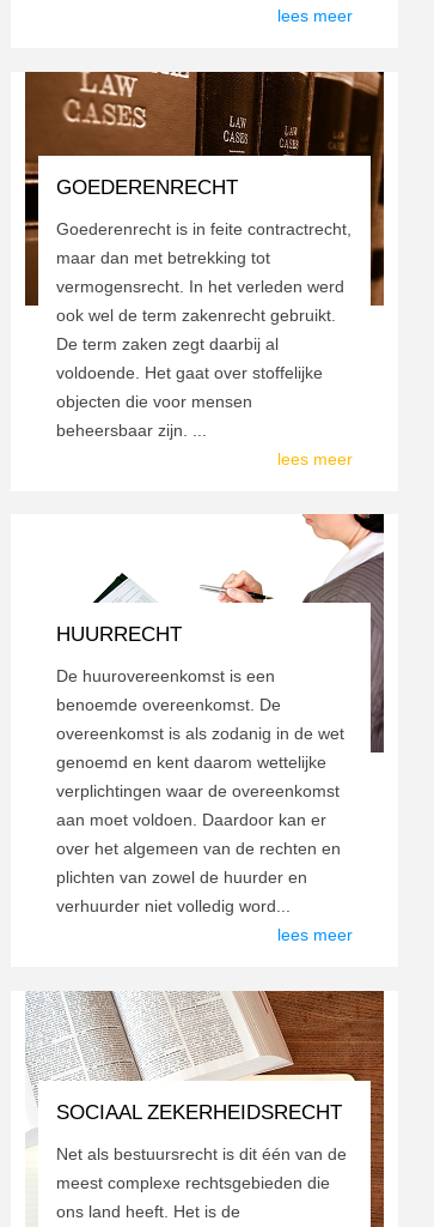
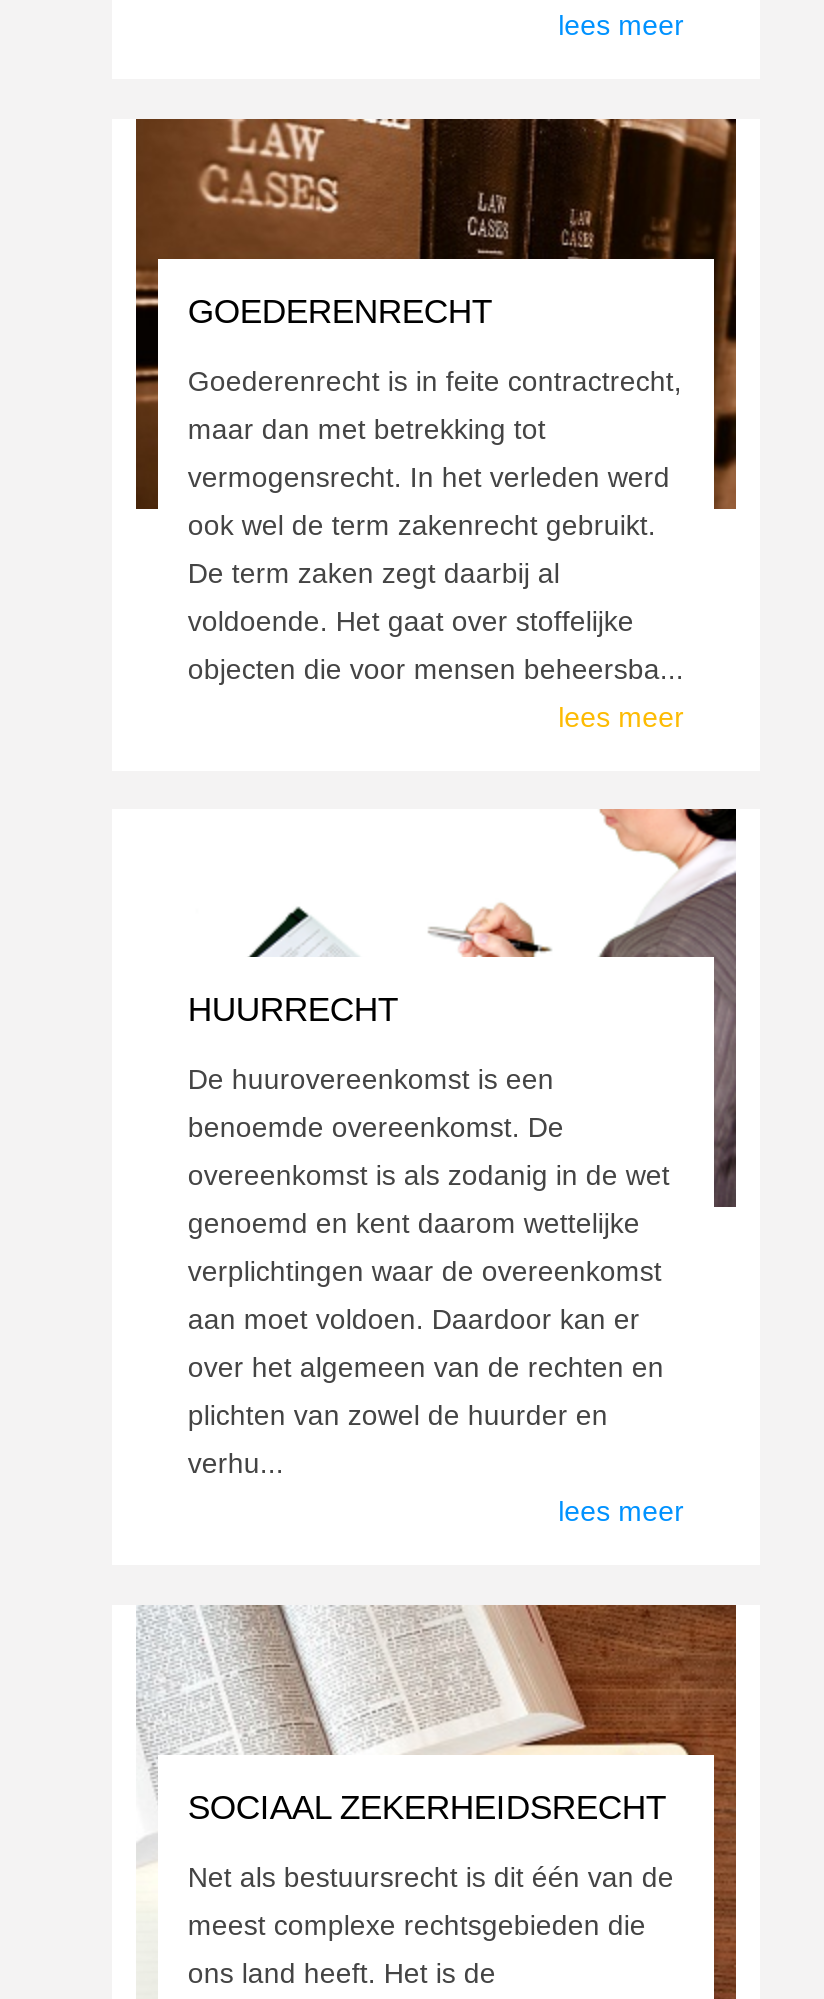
- objecten die voor mensen
- beheersbaar zijn. ...
+ objecten die voor mensen beheersba...

- verhuurder niet volledig word...
+ verhu...
